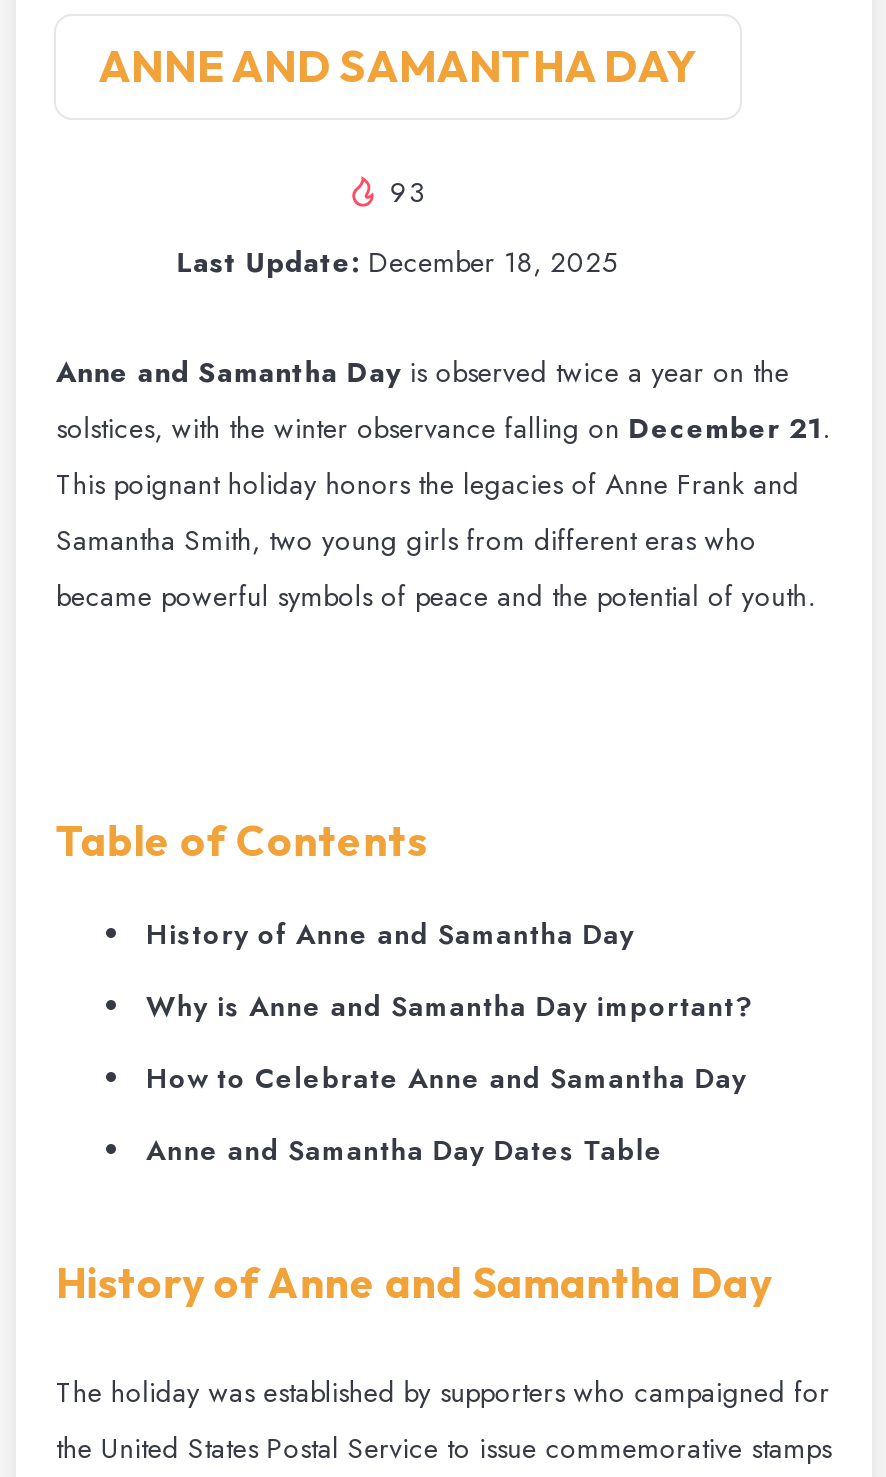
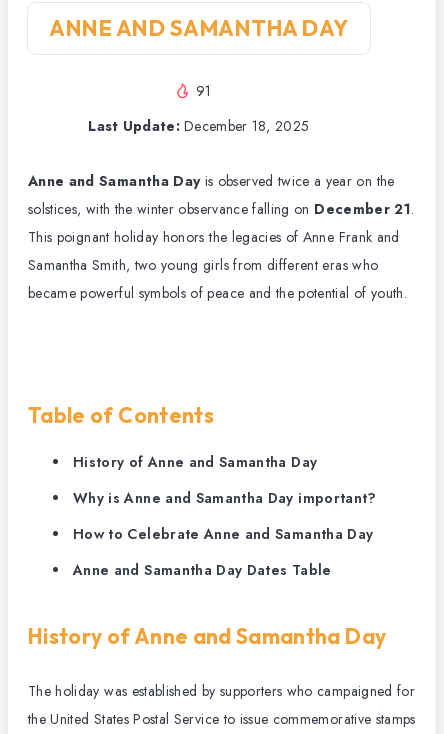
- 93
+ 91
